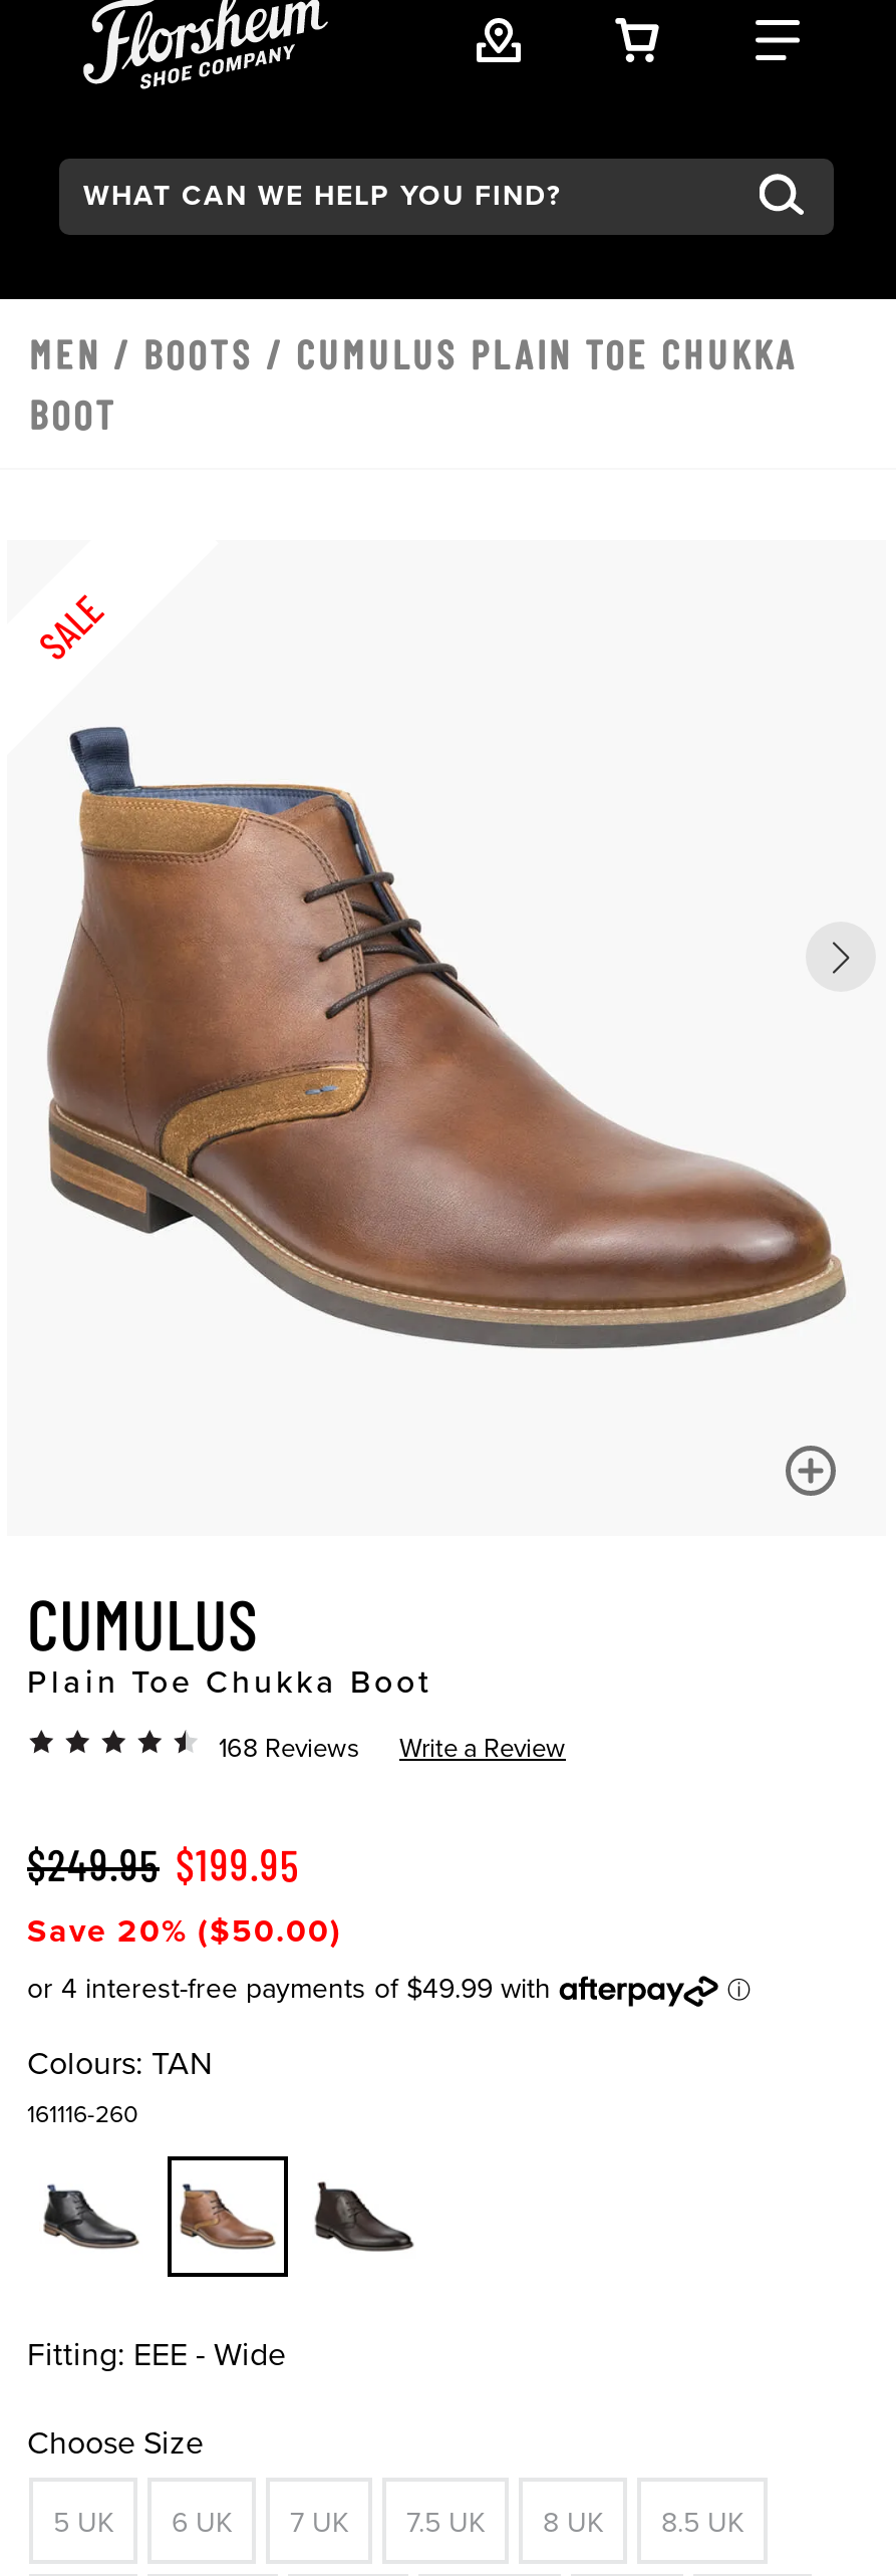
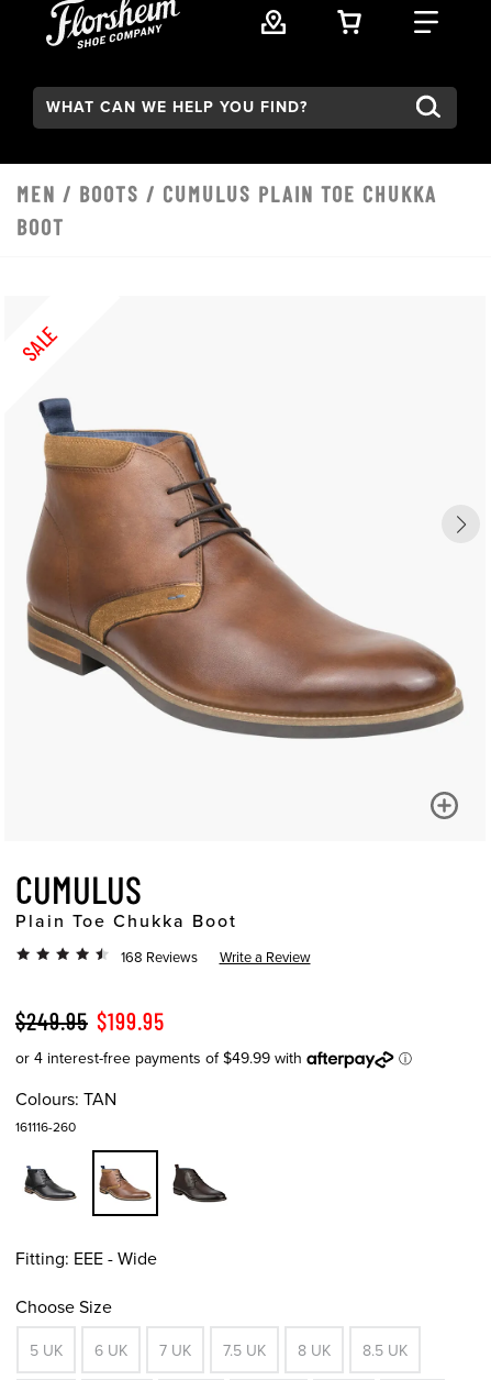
- Save 20% ($50.00)
